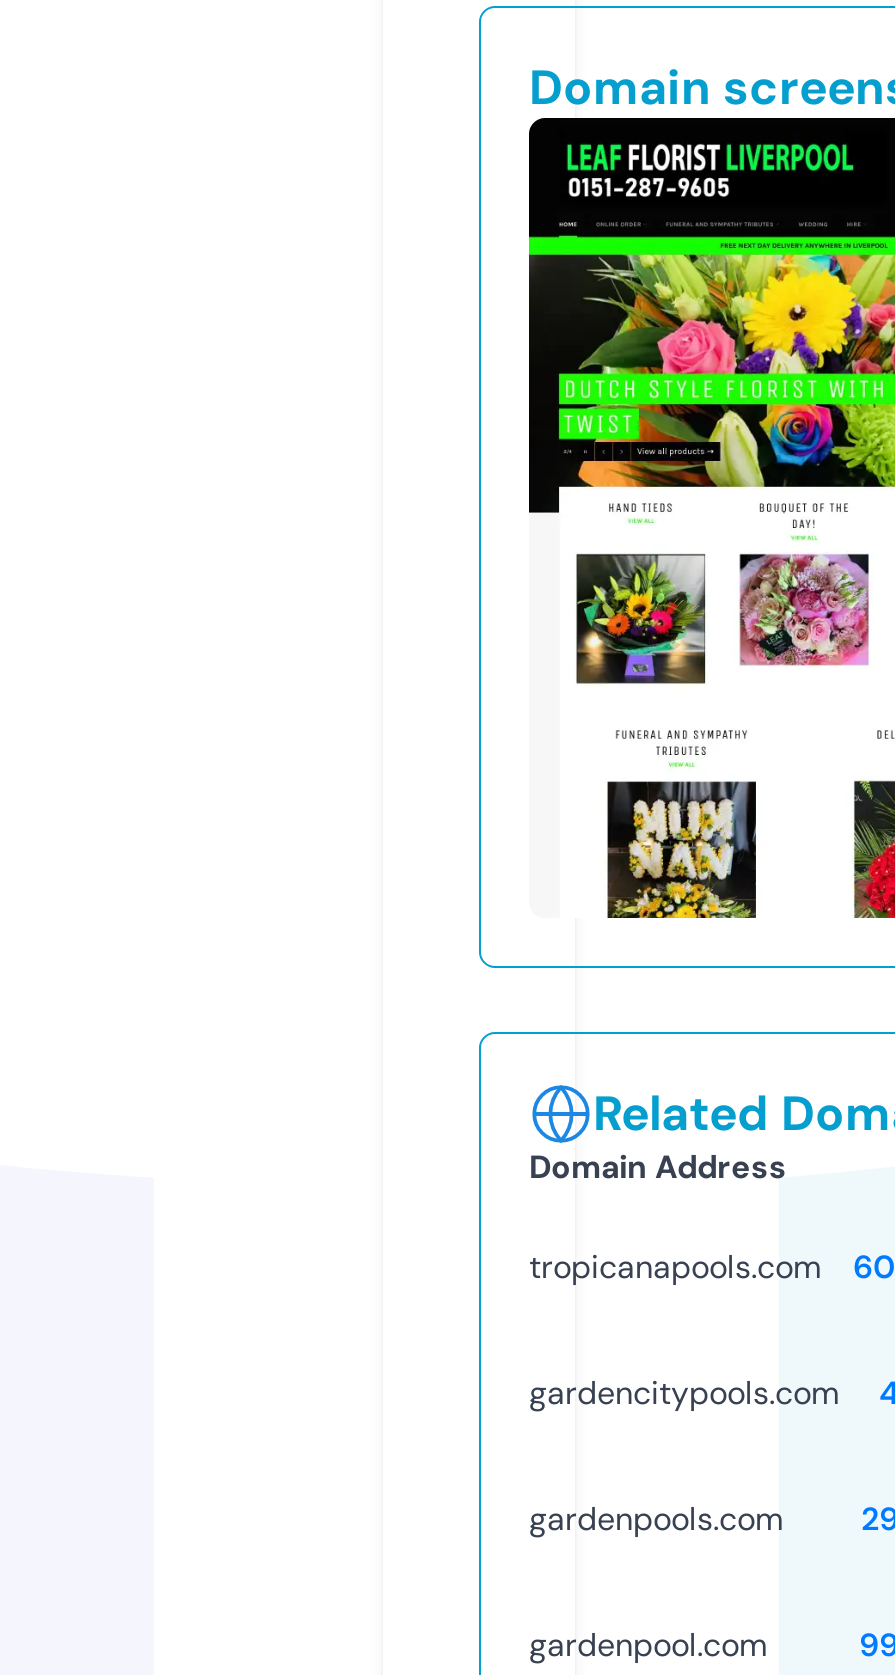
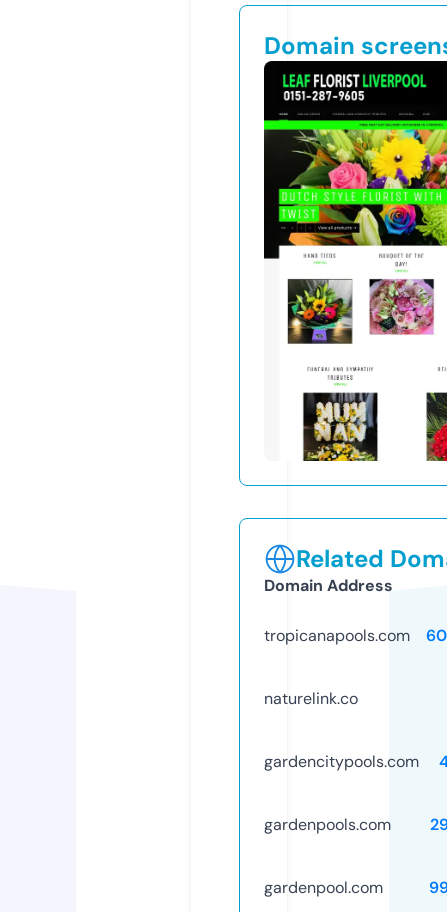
+ naturelink.co
